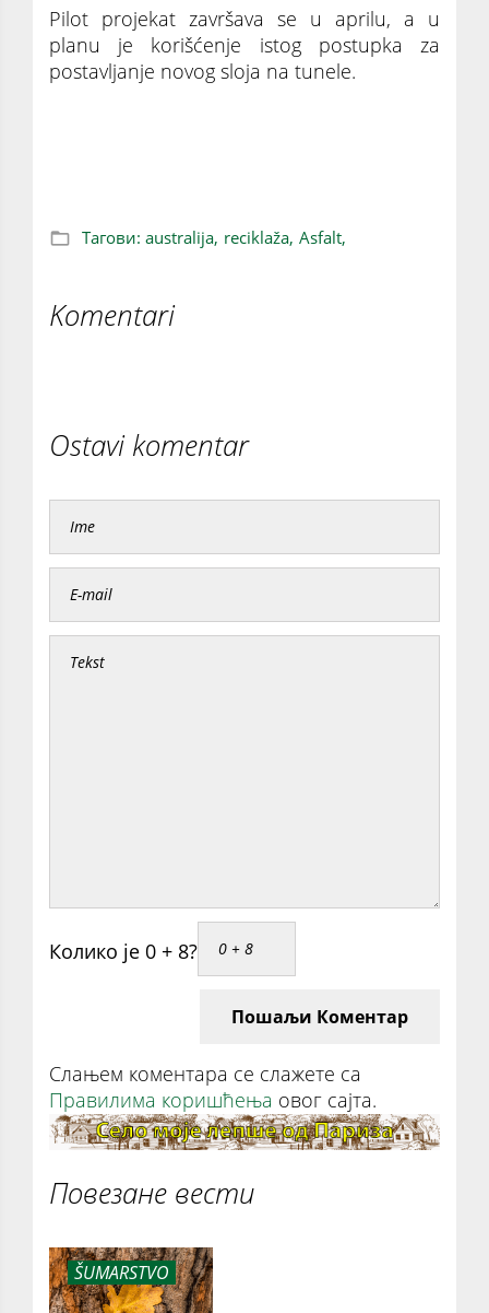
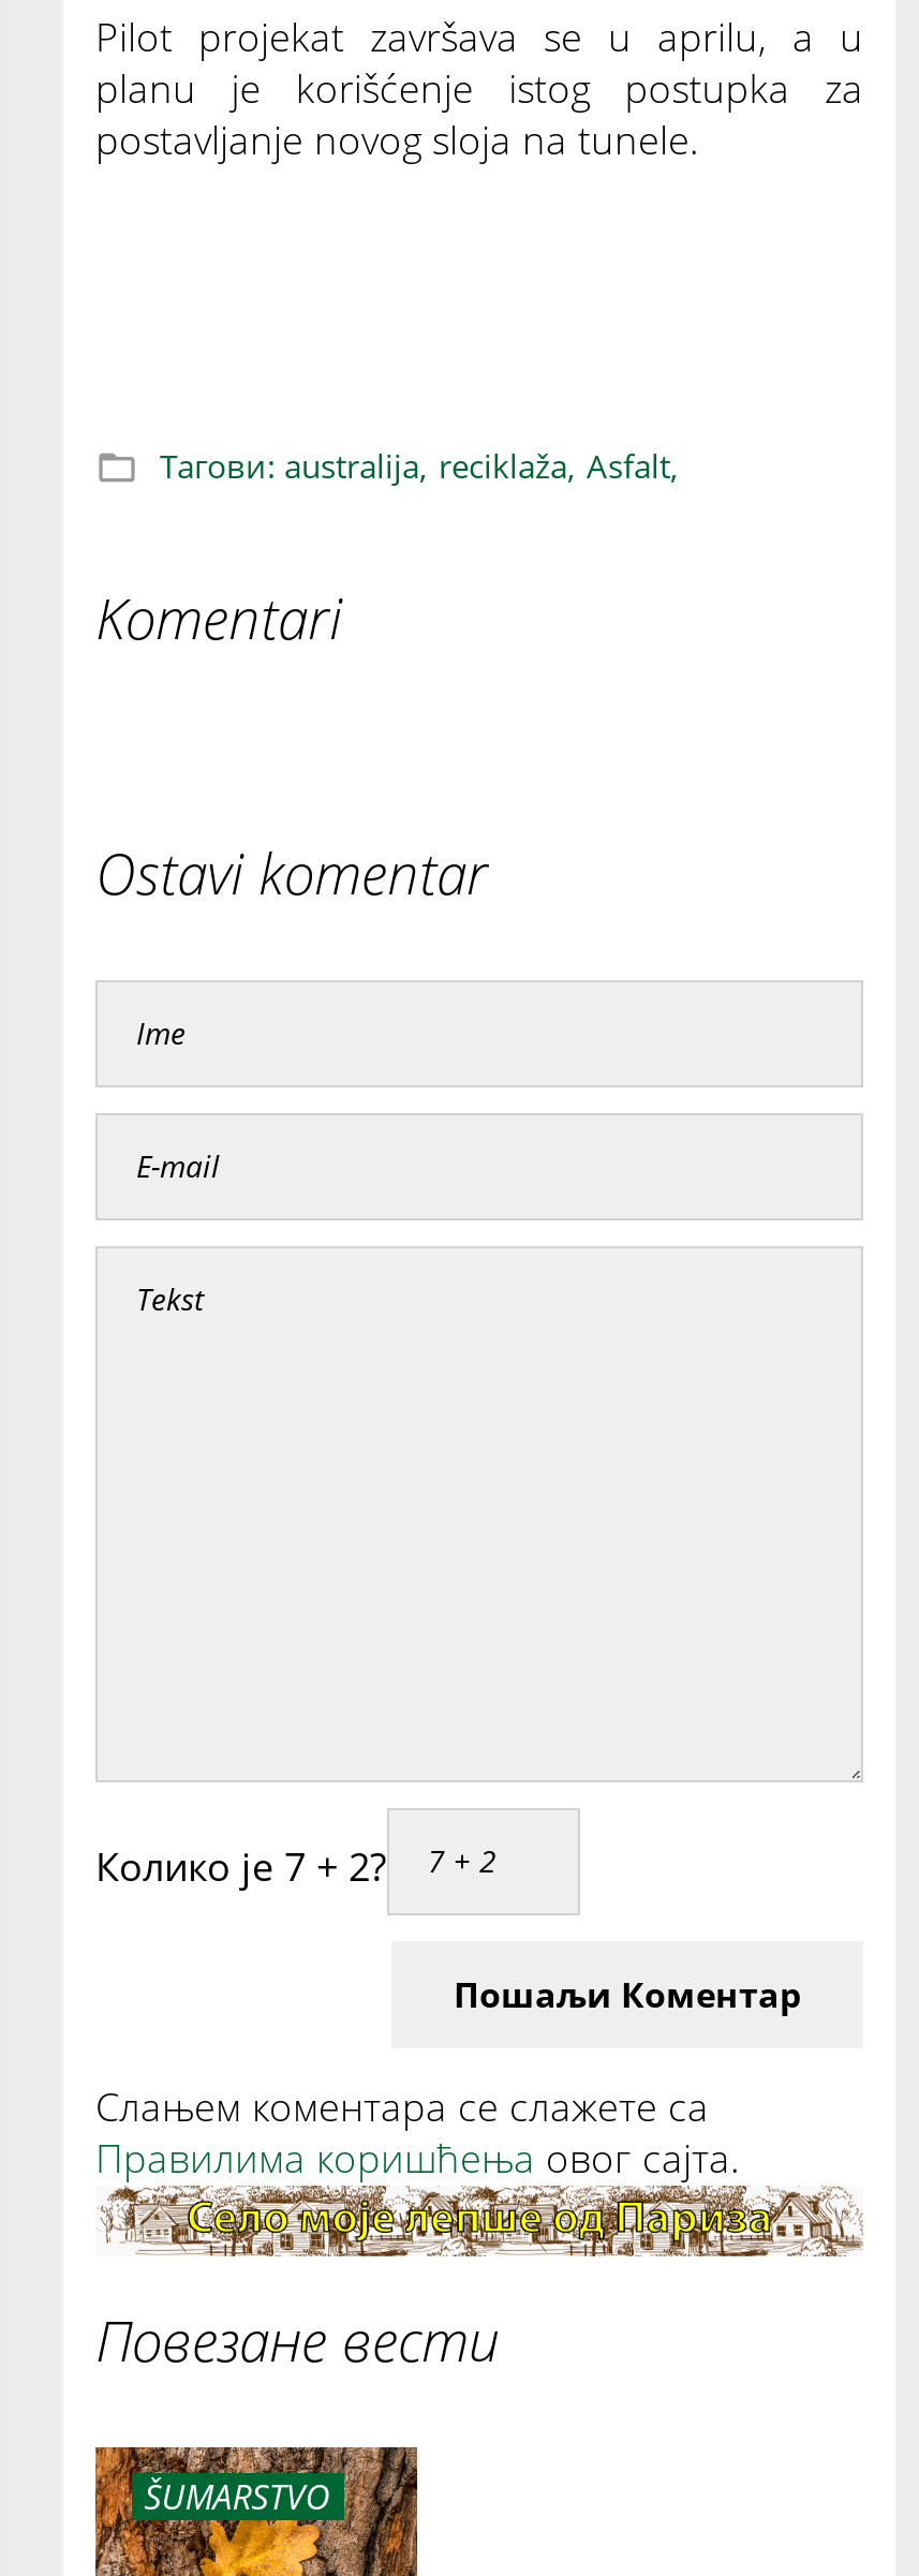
- Колико је 0 + 8?
+ Колико је 7 + 2?
